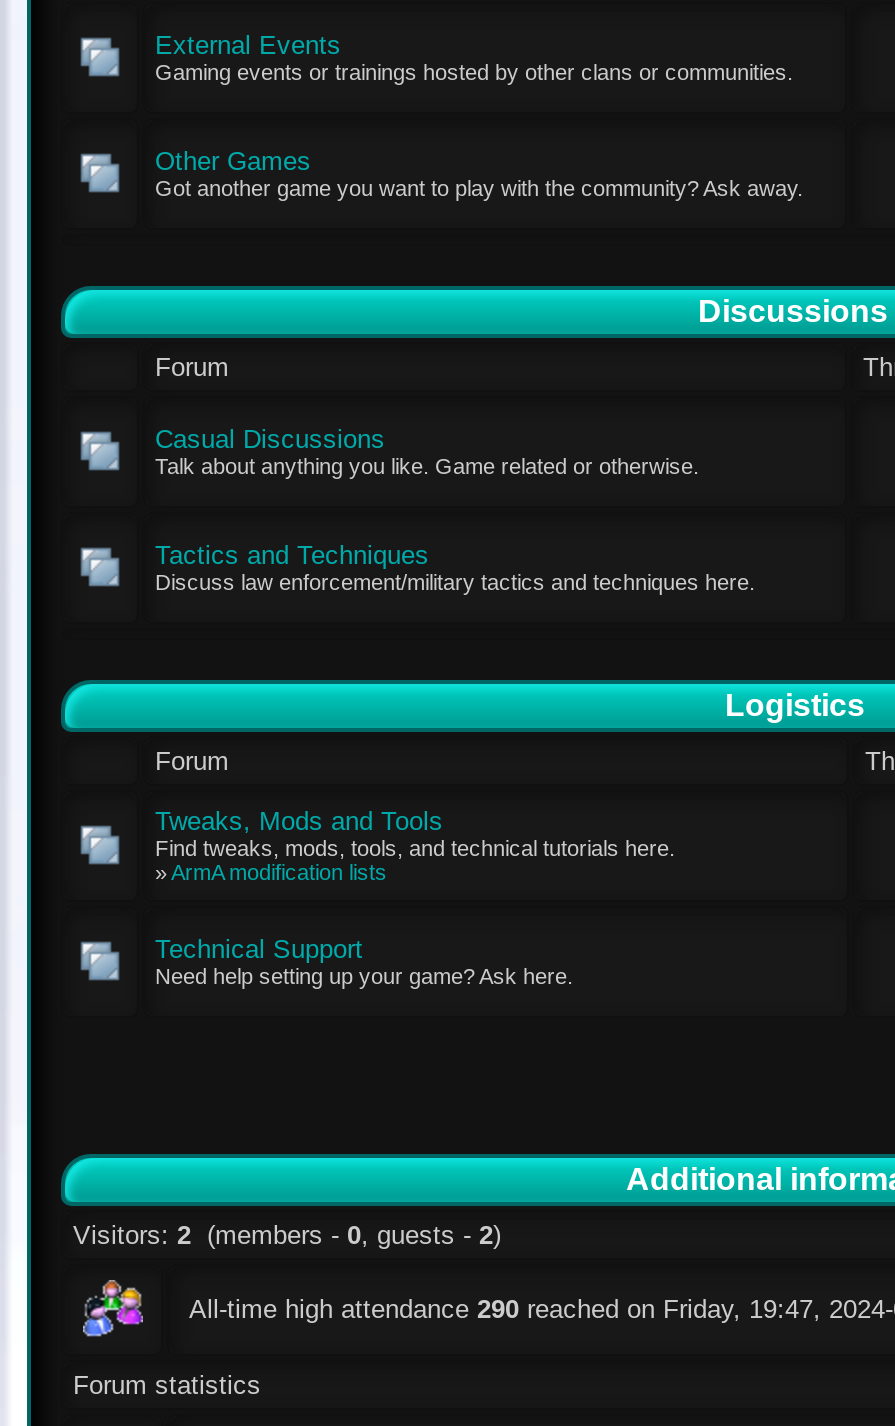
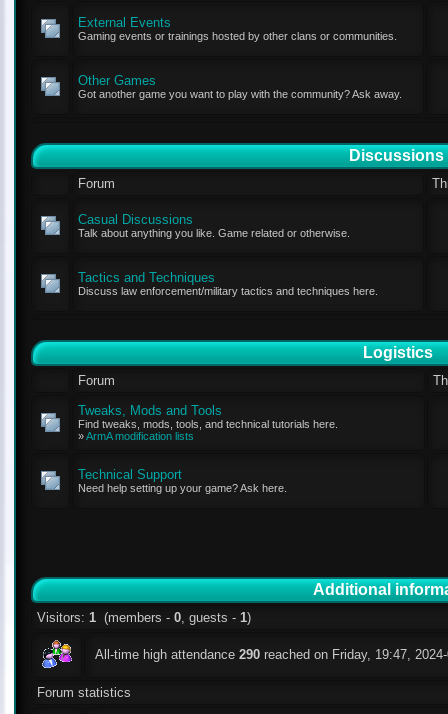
- Visitors: 2 (members - 0, guests - 2)
+ Visitors: 1 (members - 0, guests - 1)
